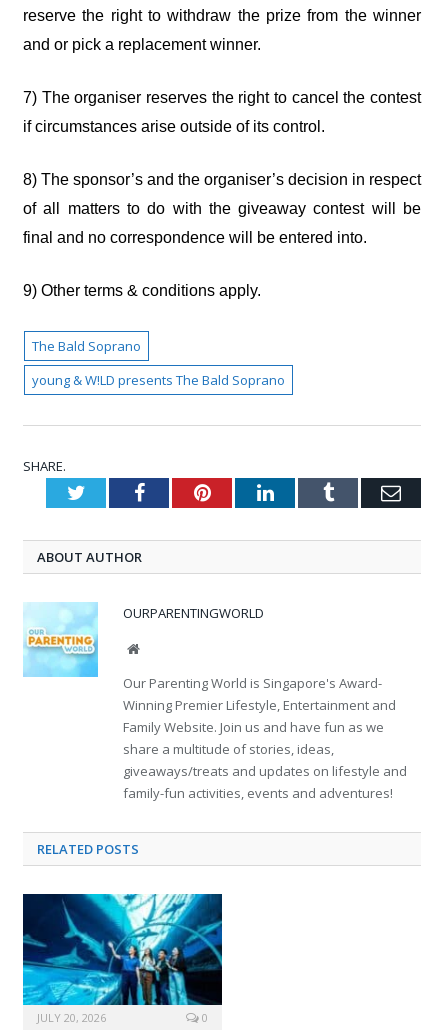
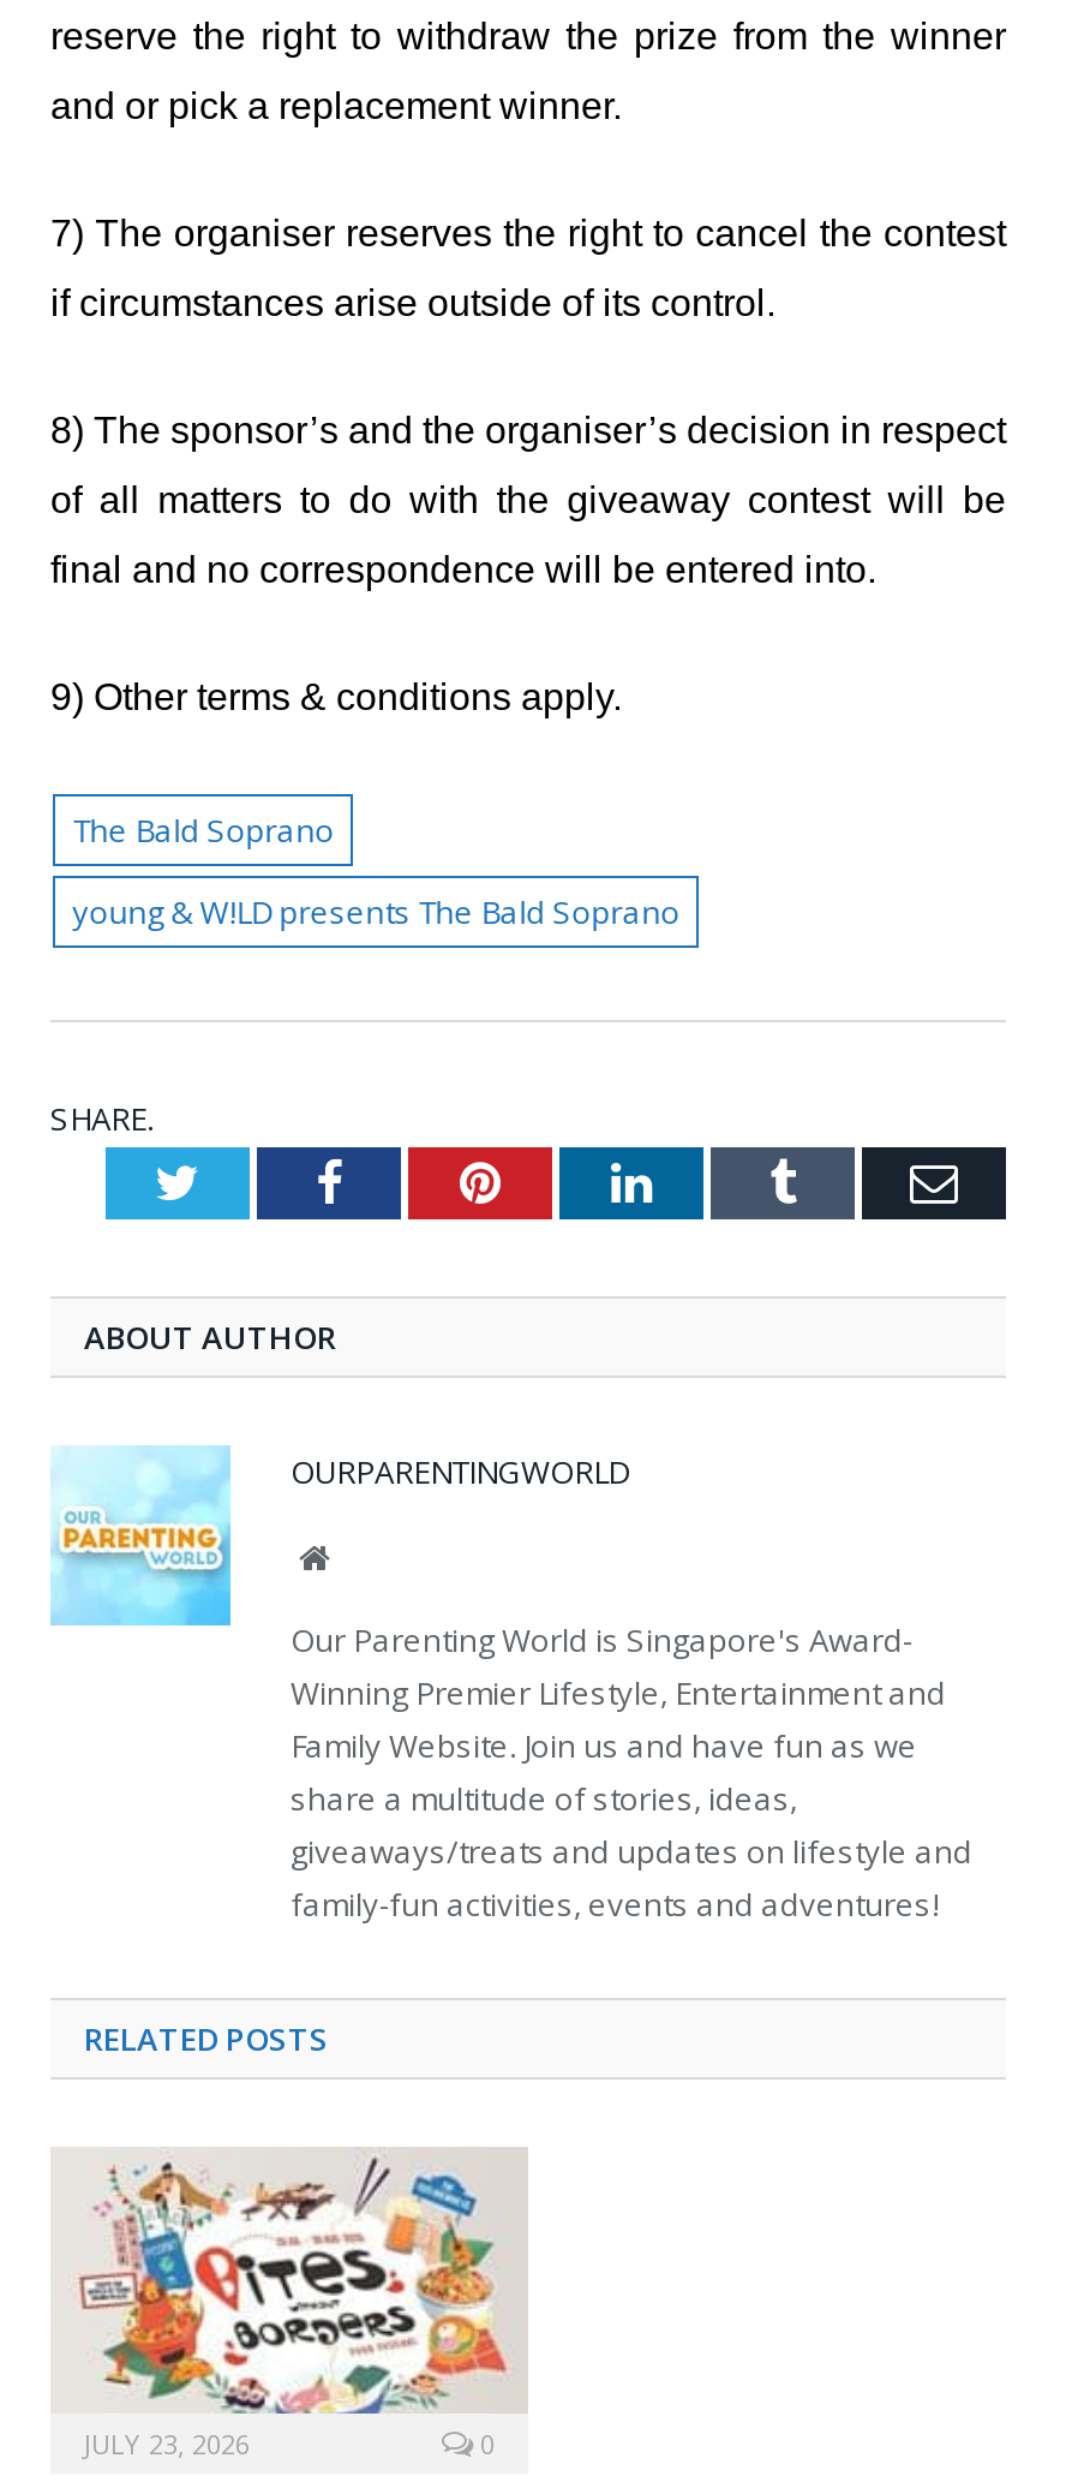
- [image]
- JULY 20, 2026
+ [image]
+ JULY 23, 2026
